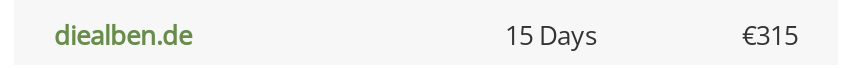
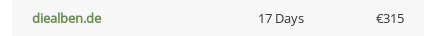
- 15 Days
+ 17 Days
